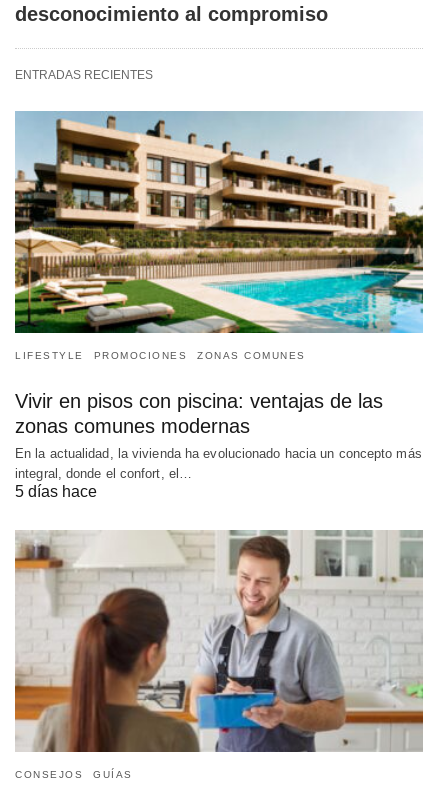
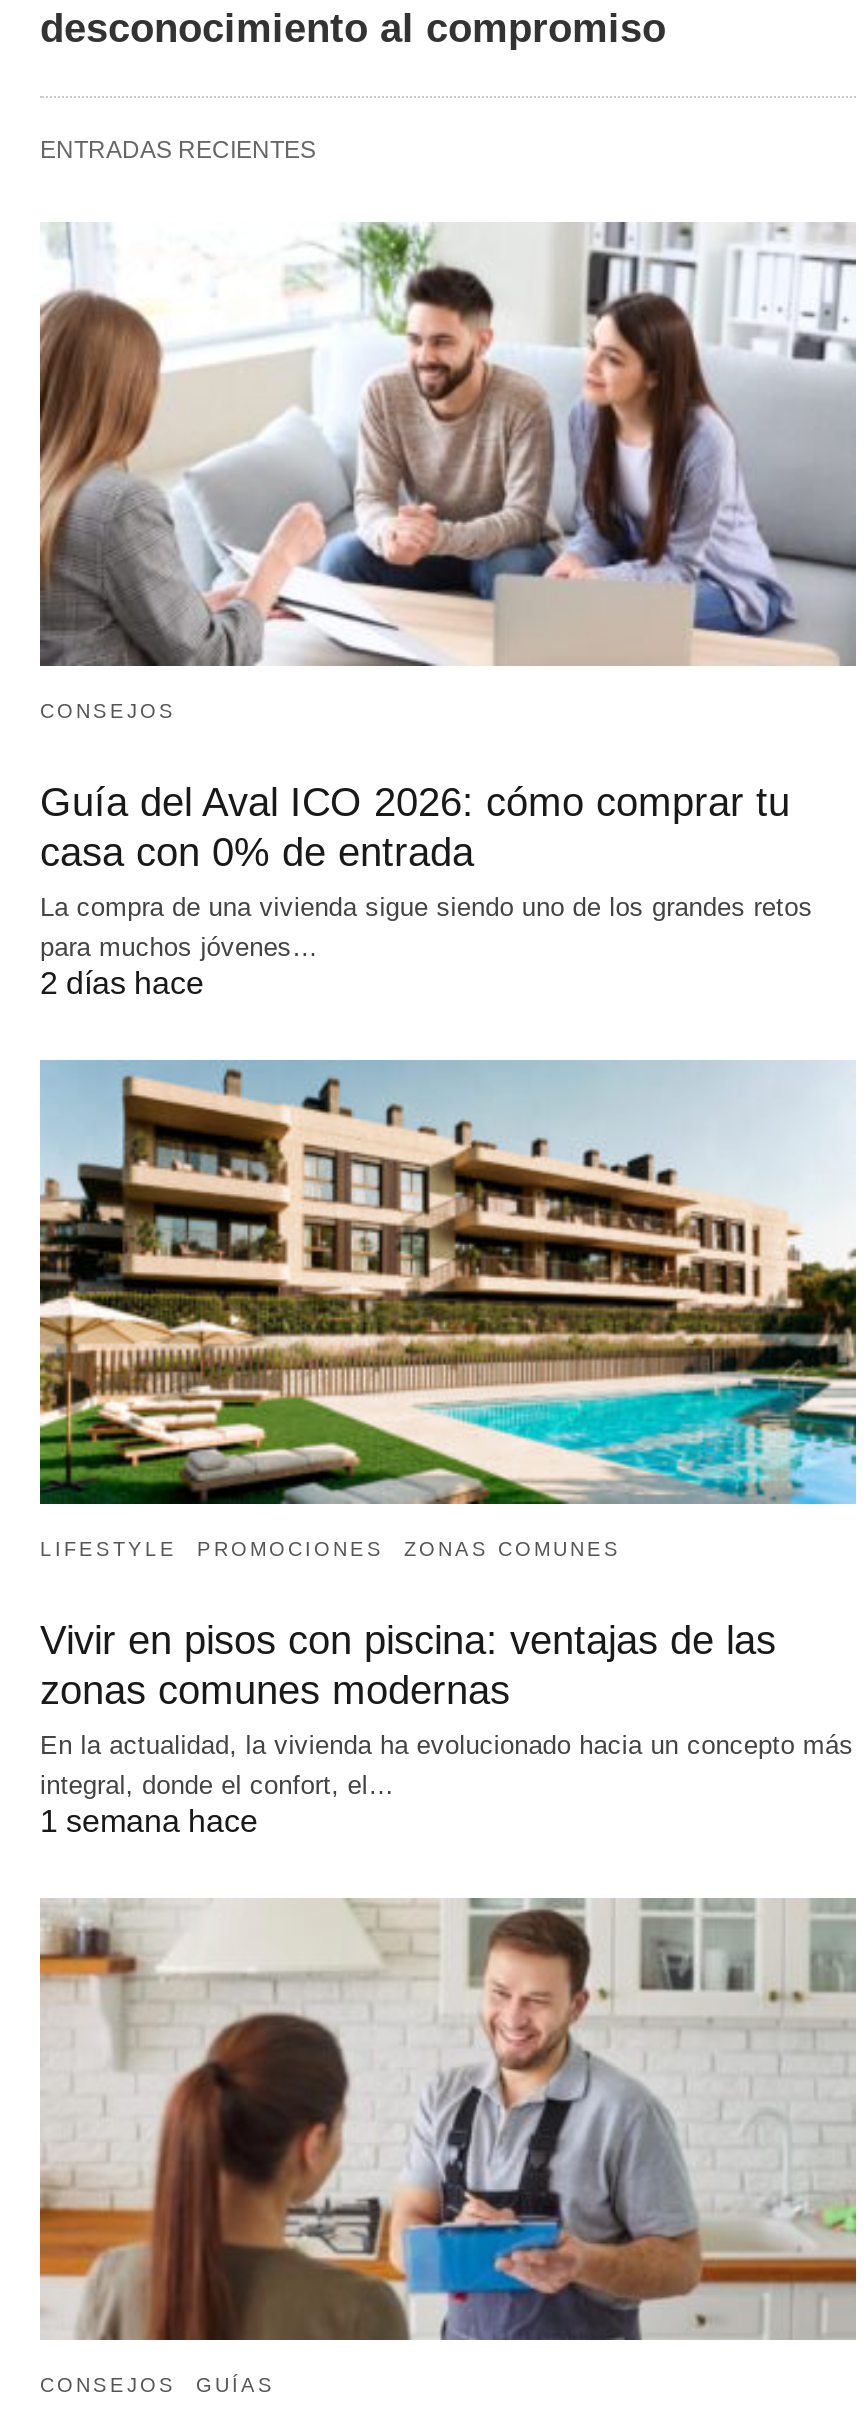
+ [image]
+ CONSEJOS
+ Guía del Aval ICO 2026: cómo comprar tu
+ casa con 0% de entrada
+ La compra de una vivienda sigue siendo uno de los grandes retos
+ para muchos jóvenes…
+ 2 días hace

- 5 días hace
+ 1 semana hace
